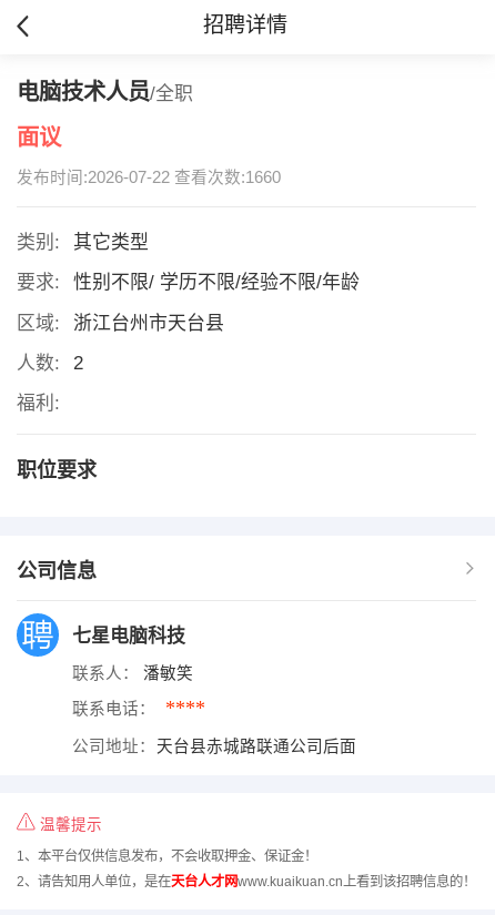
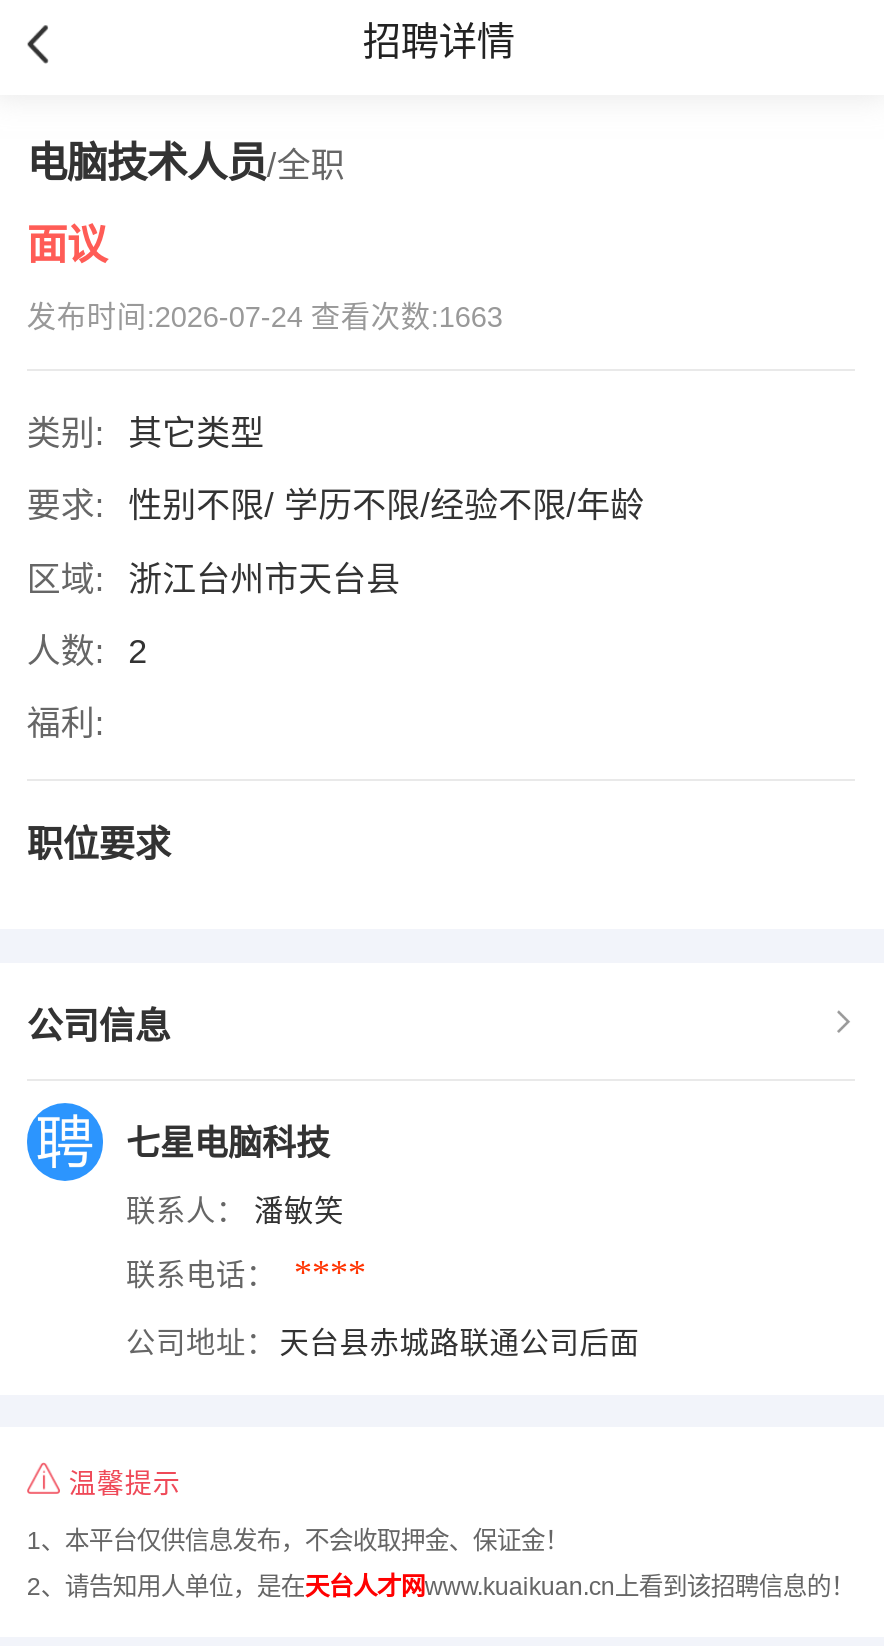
- 发布时间:2026-07-22 查看次数:1660
+ 发布时间:2026-07-24 查看次数:1663
